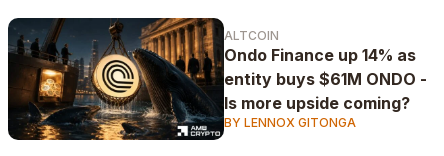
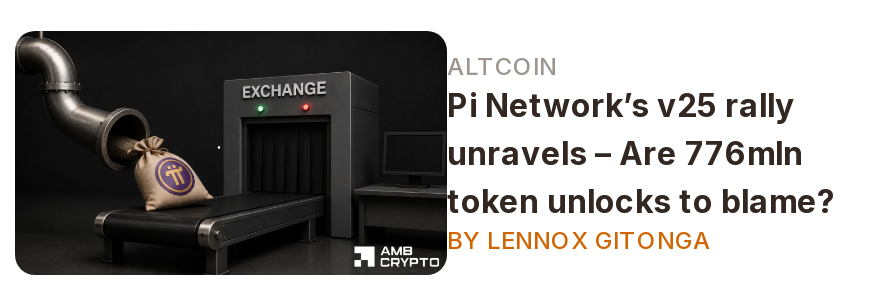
- [image]
- Ondo Finance up 14% as
- entity buys $61M ONDO -
- Is more upside coming?
+ [image]
+ Pi Network’s v25 rally
+ unravels – Are 776mln
+ token unlocks to blame?
